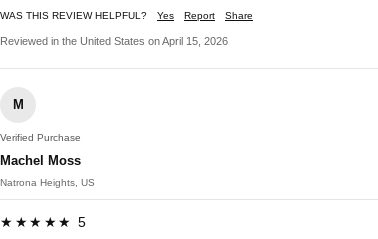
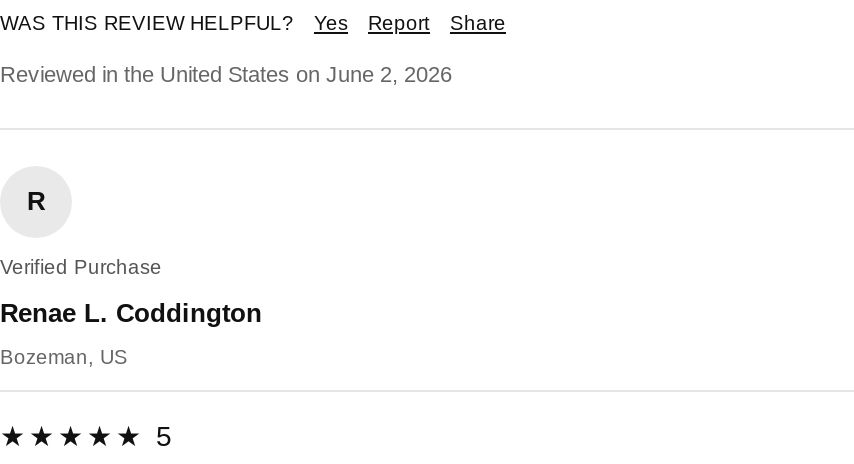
- Reviewed in the United States on April 15, 2026
+ Reviewed in the United States on June 2, 2026

- M
+ R

- Machel Moss
+ Renae L. Coddington

- Natrona Heights, US
+ Bozeman, US
